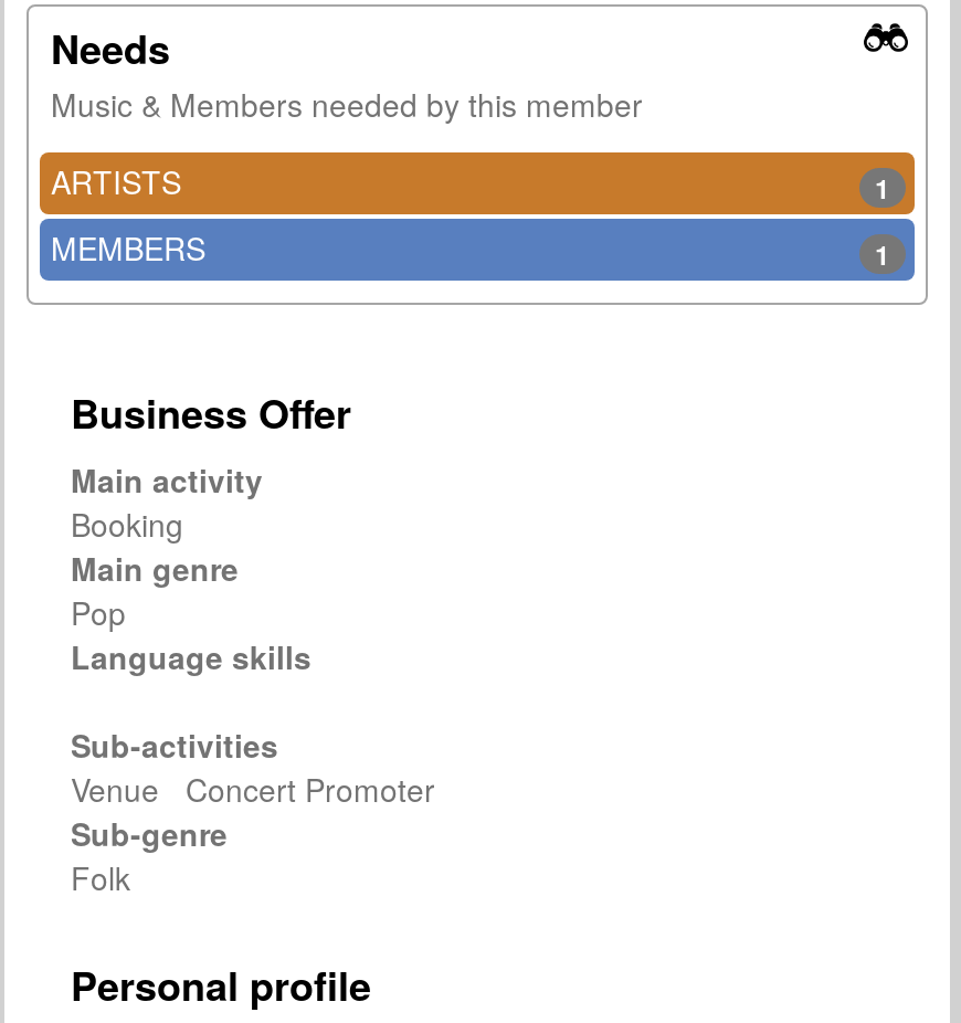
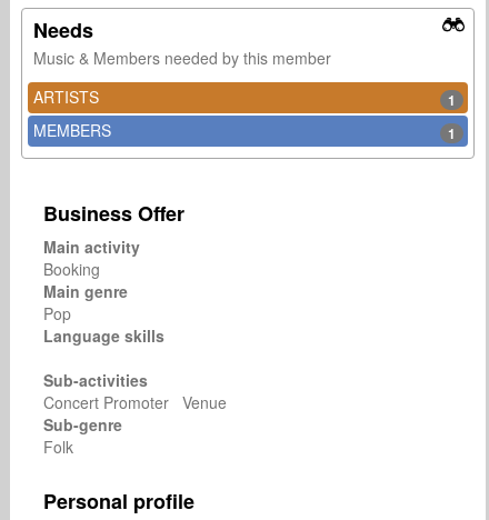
- Venue Concert Promoter
+ Concert Promoter Venue
